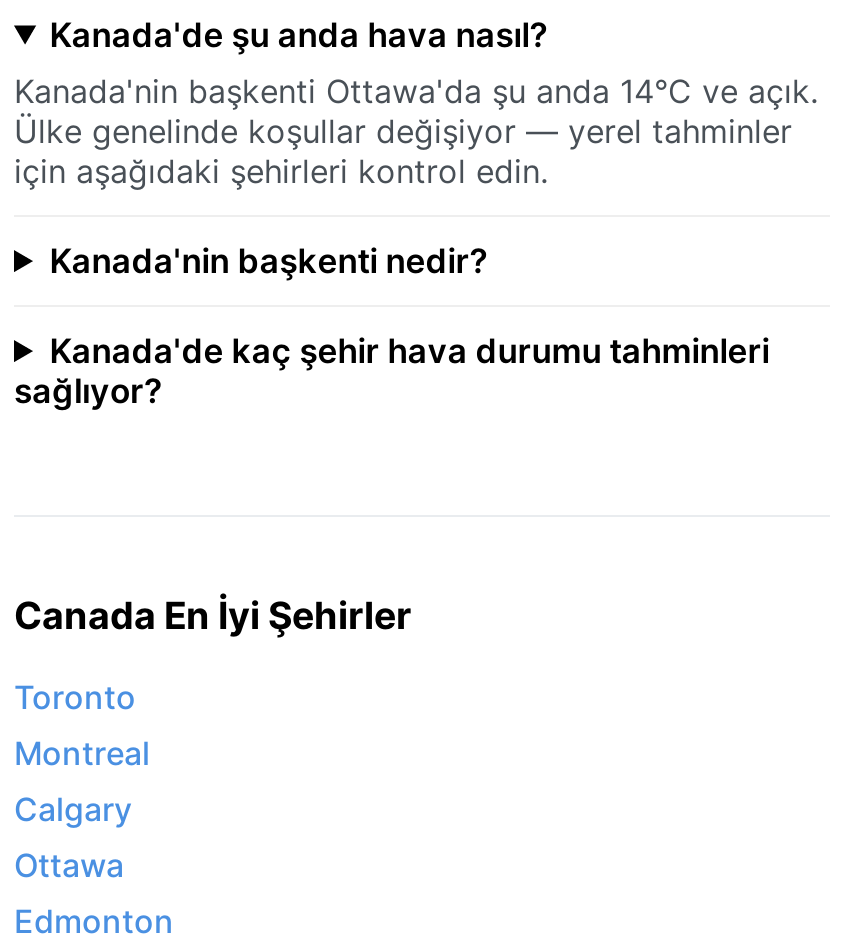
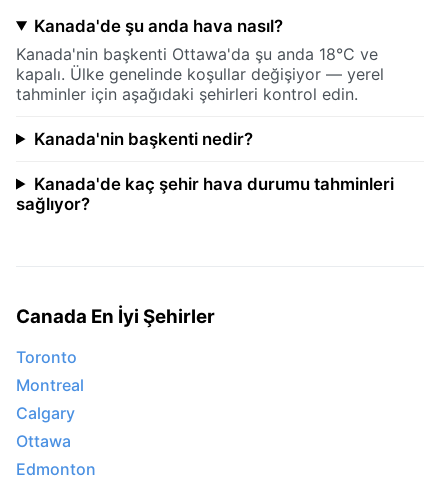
- Kanada'nin başkenti Ottawa'da şu anda 14°C ve açık.
- Ülke genelinde koşullar değişiyor — yerel tahminler
- için aşağıdaki şehirleri kontrol edin.
+ Kanada'nin başkenti Ottawa'da şu anda 18°C ve
+ kapalı. Ülke genelinde koşullar değişiyor — yerel
+ tahminler için aşağıdaki şehirleri kontrol edin.
